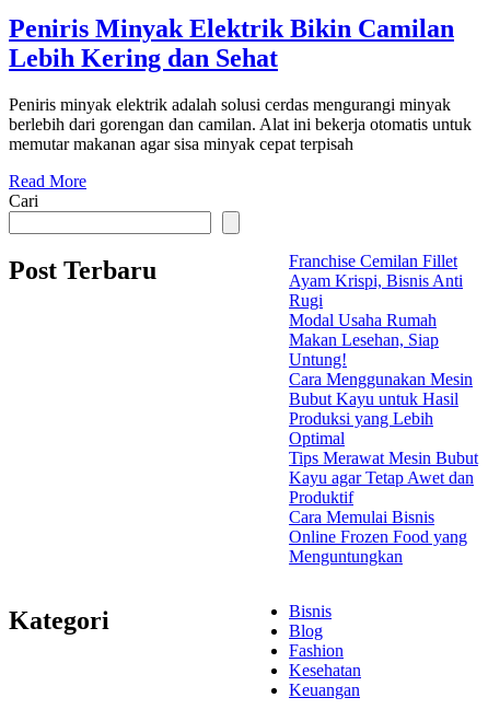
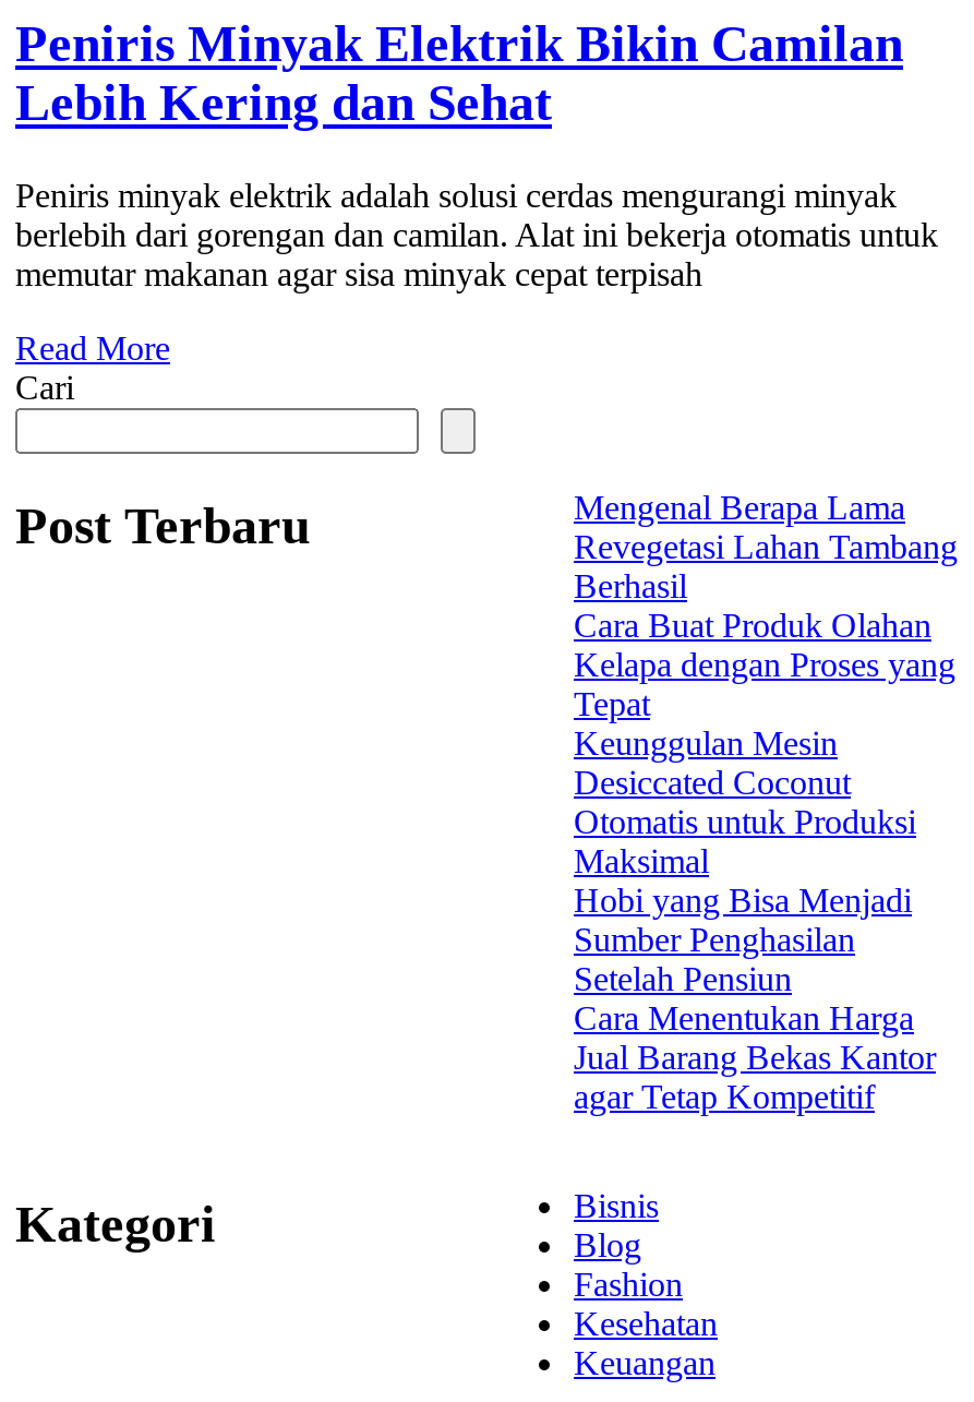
- Franchise Cemilan Fillet
- Ayam Krispi, Bisnis Anti
- Rugi
- Modal Usaha Rumah
- Makan Lesehan, Siap
- Untung!
- Cara Menggunakan Mesin
- Bubut Kayu untuk Hasil
- Produksi yang Lebih
- Optimal
- Tips Merawat Mesin Bubut
- Kayu agar Tetap Awet dan
- Produktif
- Cara Memulai Bisnis
- Online Frozen Food yang
- Menguntungkan
+ Mengenal Berapa Lama
+ Revegetasi Lahan Tambang
+ Berhasil
+ Cara Buat Produk Olahan
+ Kelapa dengan Proses yang
+ Tepat
+ Keunggulan Mesin
+ Desiccated Coconut
+ Otomatis untuk Produksi
+ Maksimal
+ Hobi yang Bisa Menjadi
+ Sumber Penghasilan
+ Setelah Pensiun
+ Cara Menentukan Harga
+ Jual Barang Bekas Kantor
+ agar Tetap Kompetitif
